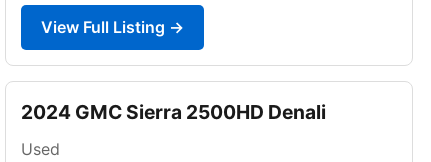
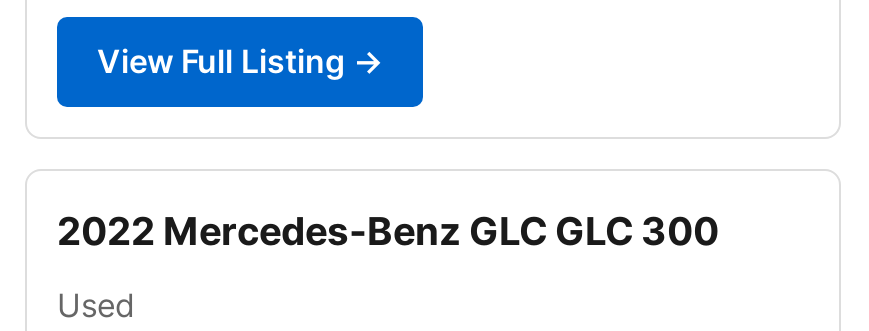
- 2024 GMC Sierra 2500HD Denali
+ 2022 Mercedes-Benz GLC GLC 300
